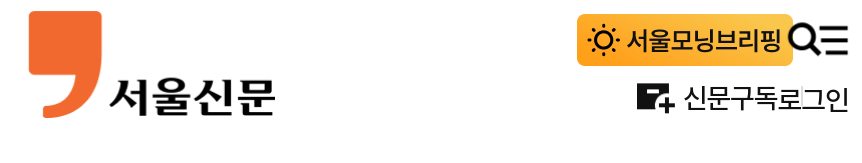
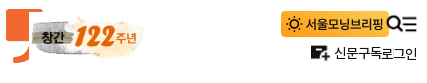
- [image]
+ [image]
